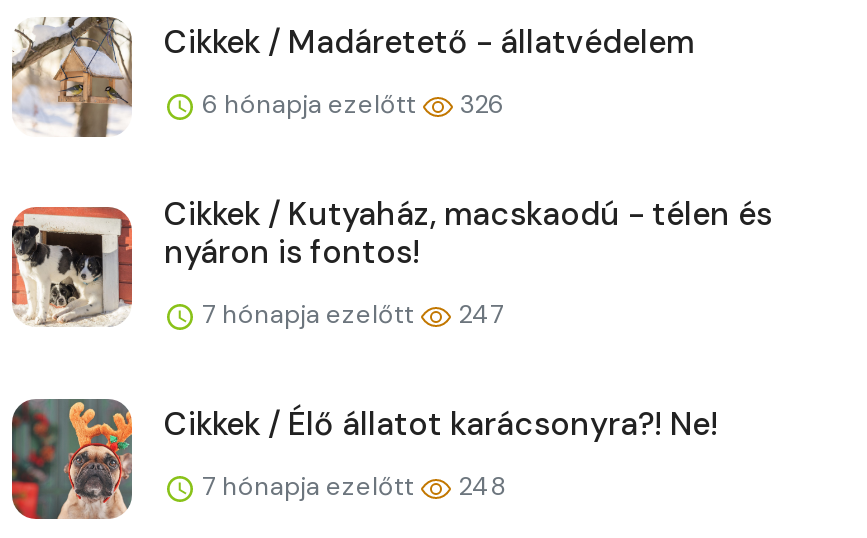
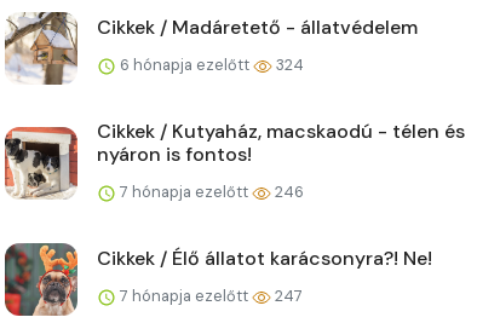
- 6 hónapja ezelőtt 326
+ 6 hónapja ezelőtt 324

- 7 hónapja ezelőtt 247
+ 7 hónapja ezelőtt 246

- 7 hónapja ezelőtt 248
+ 7 hónapja ezelőtt 247
